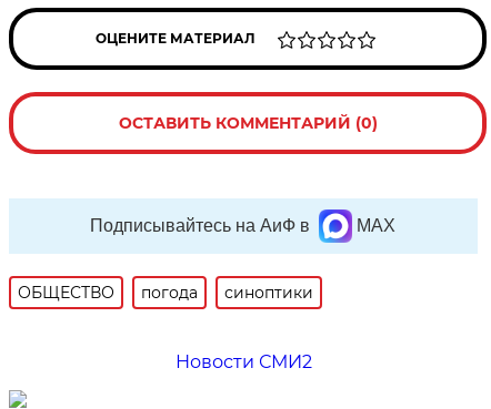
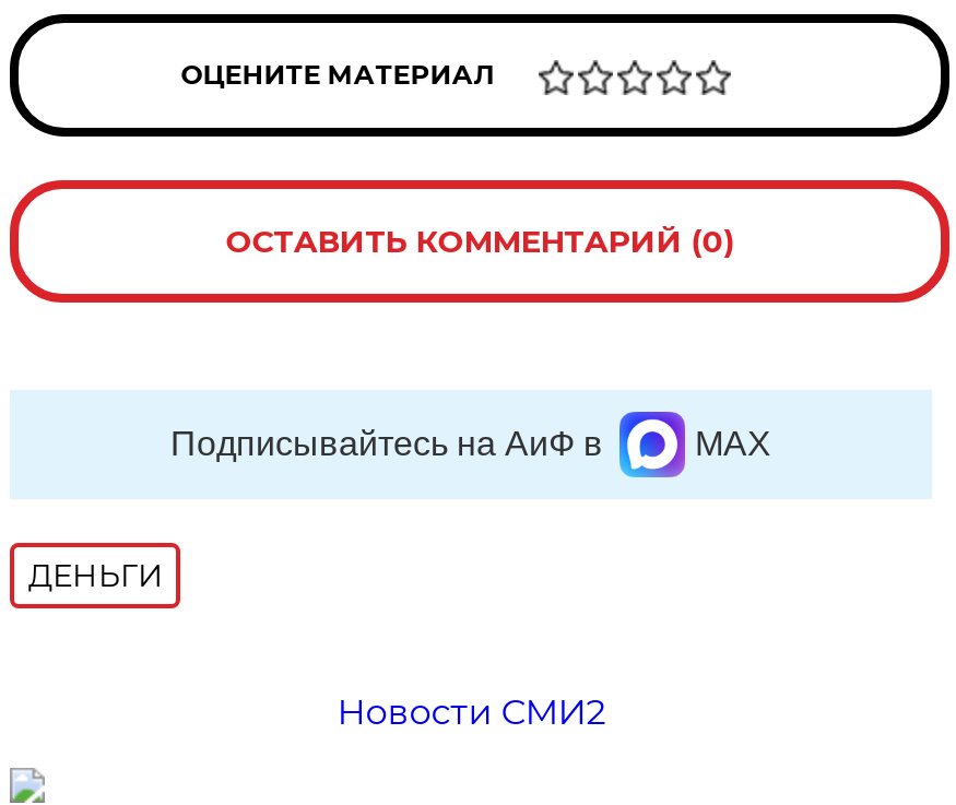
- ОБЩЕСТВО
- погода
- синоптики
+ ДЕНЬГИ
